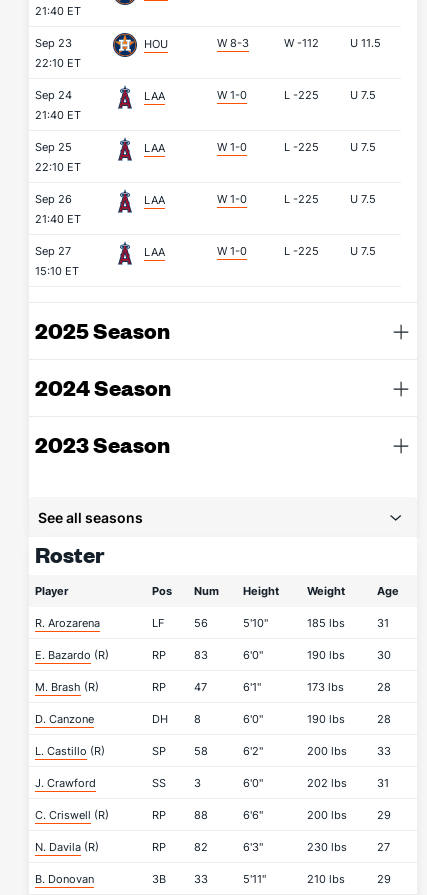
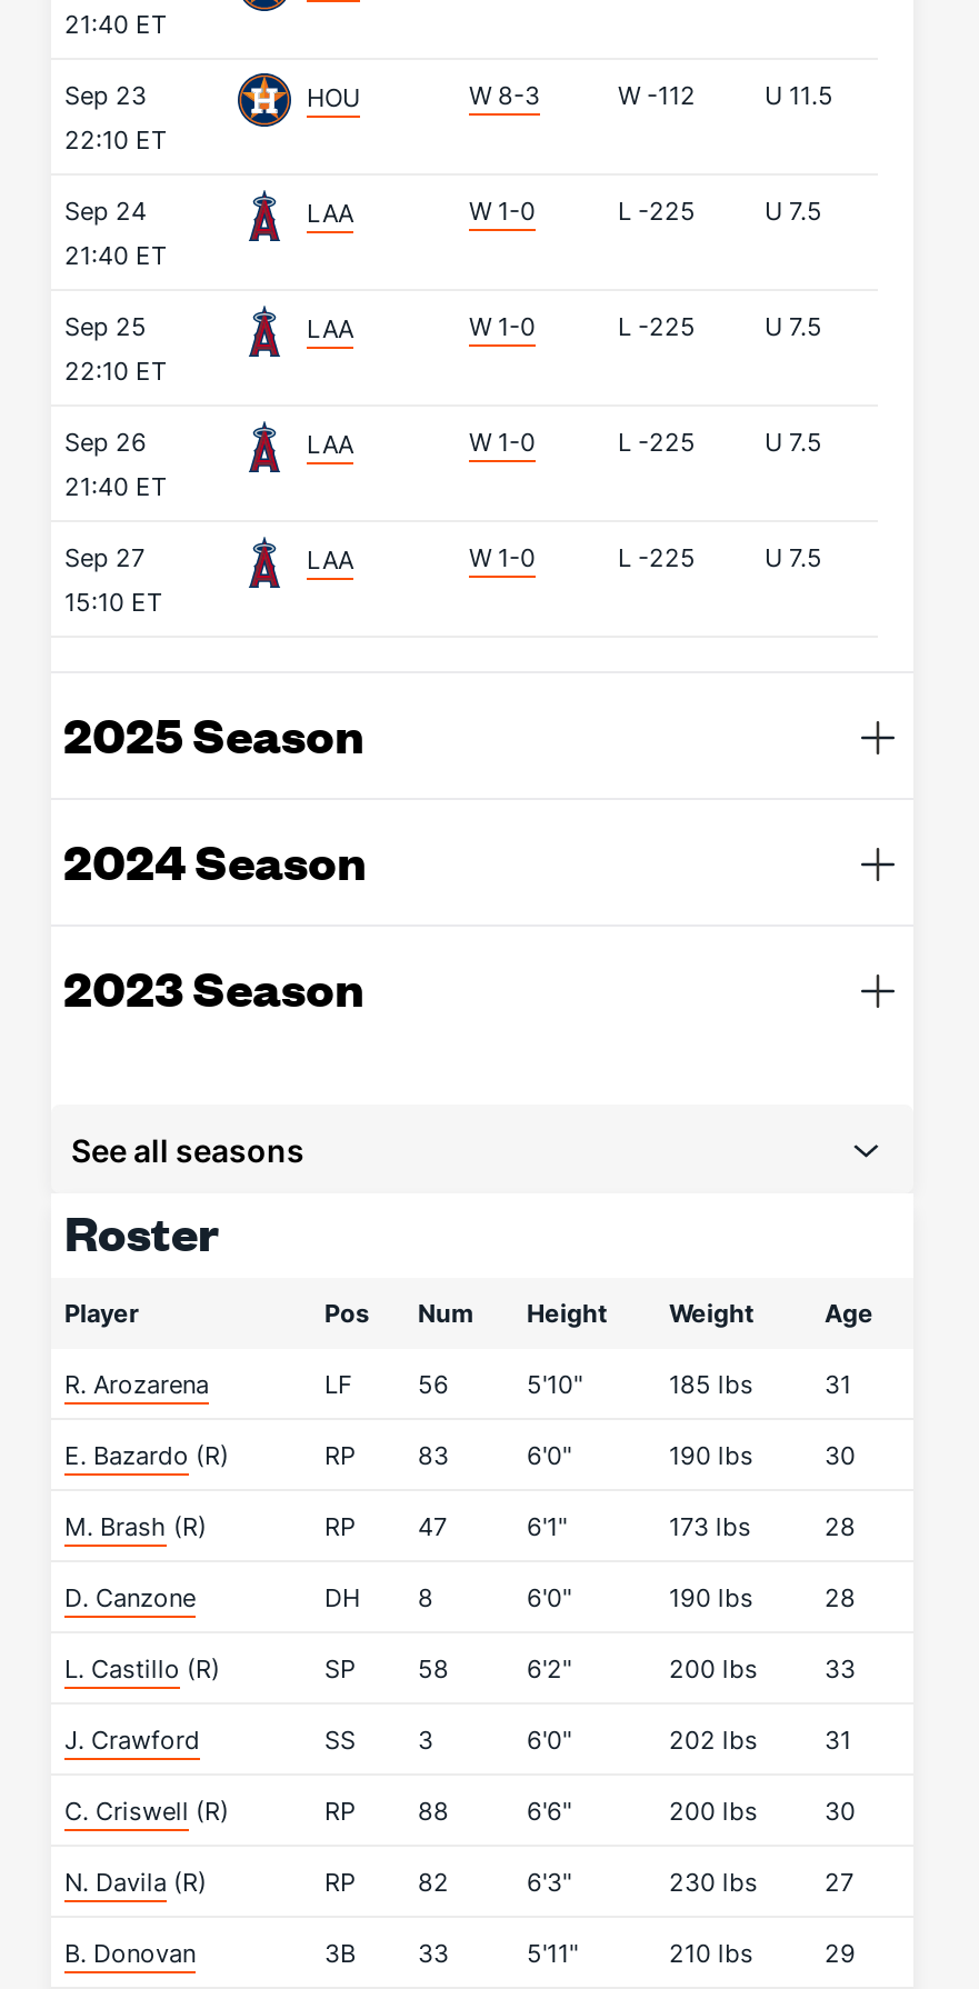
- 29
+ 30
